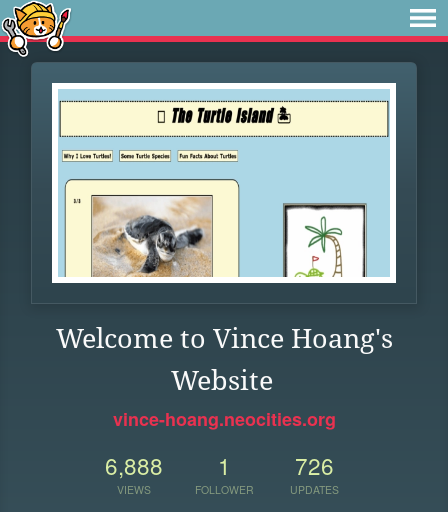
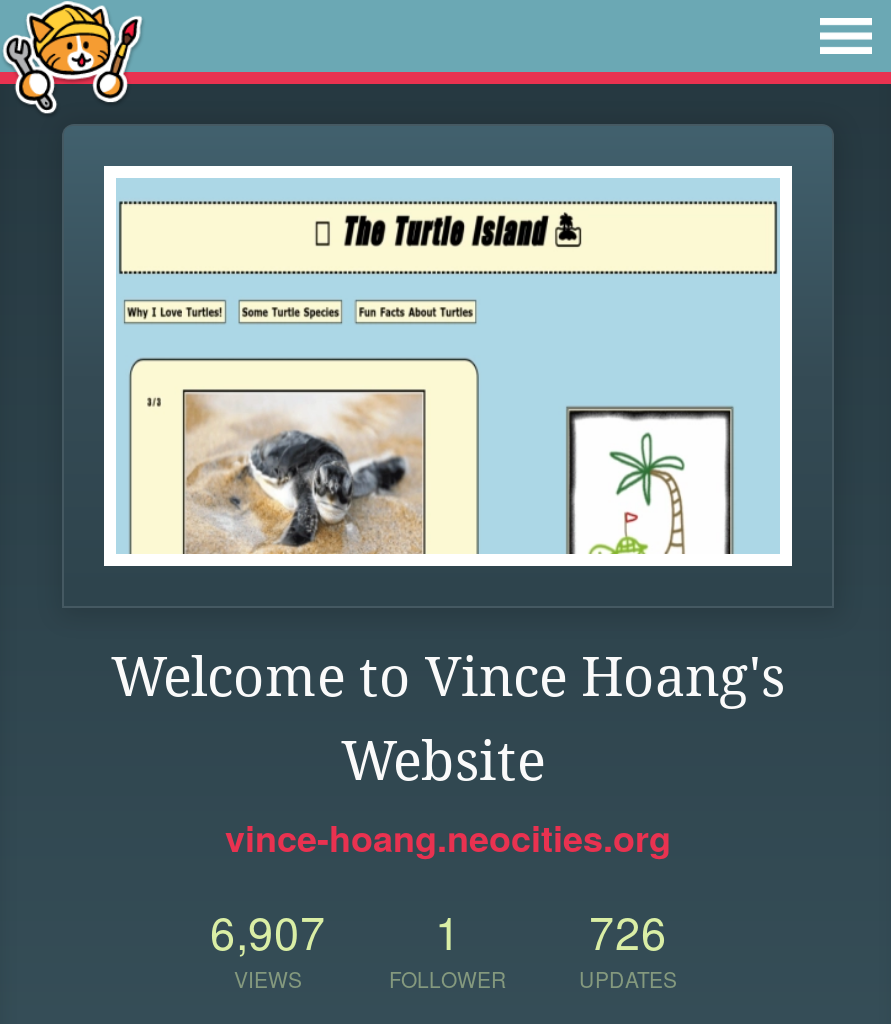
- 6,888 1 726
+ 6,907 1 726
